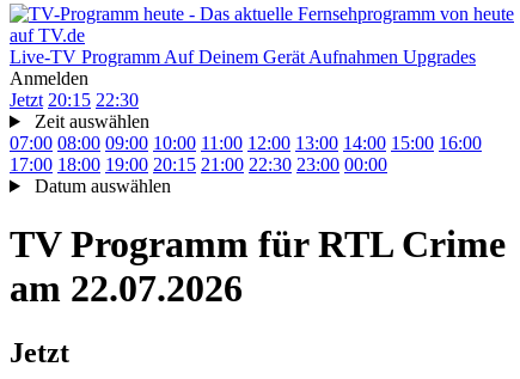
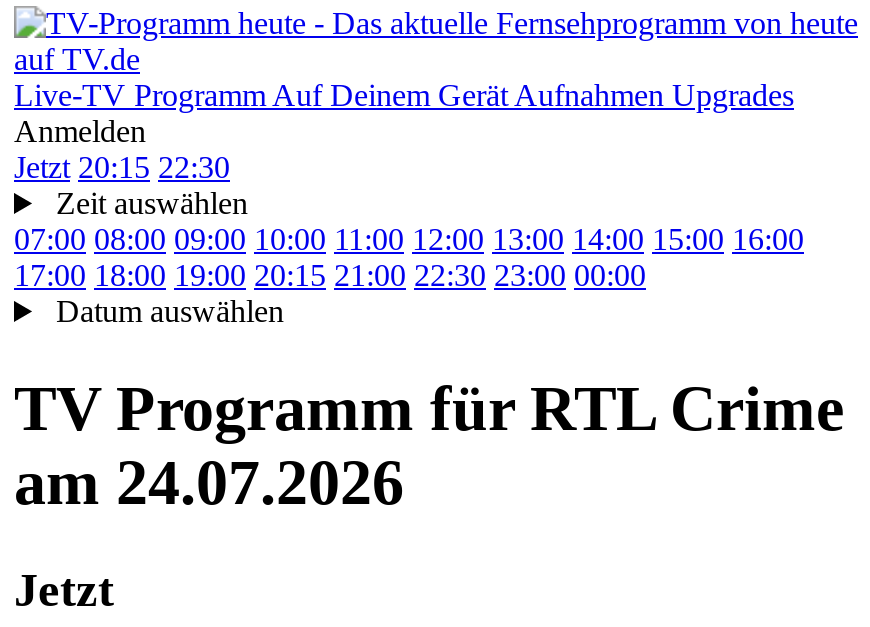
- am 22.07.2026
+ am 24.07.2026
